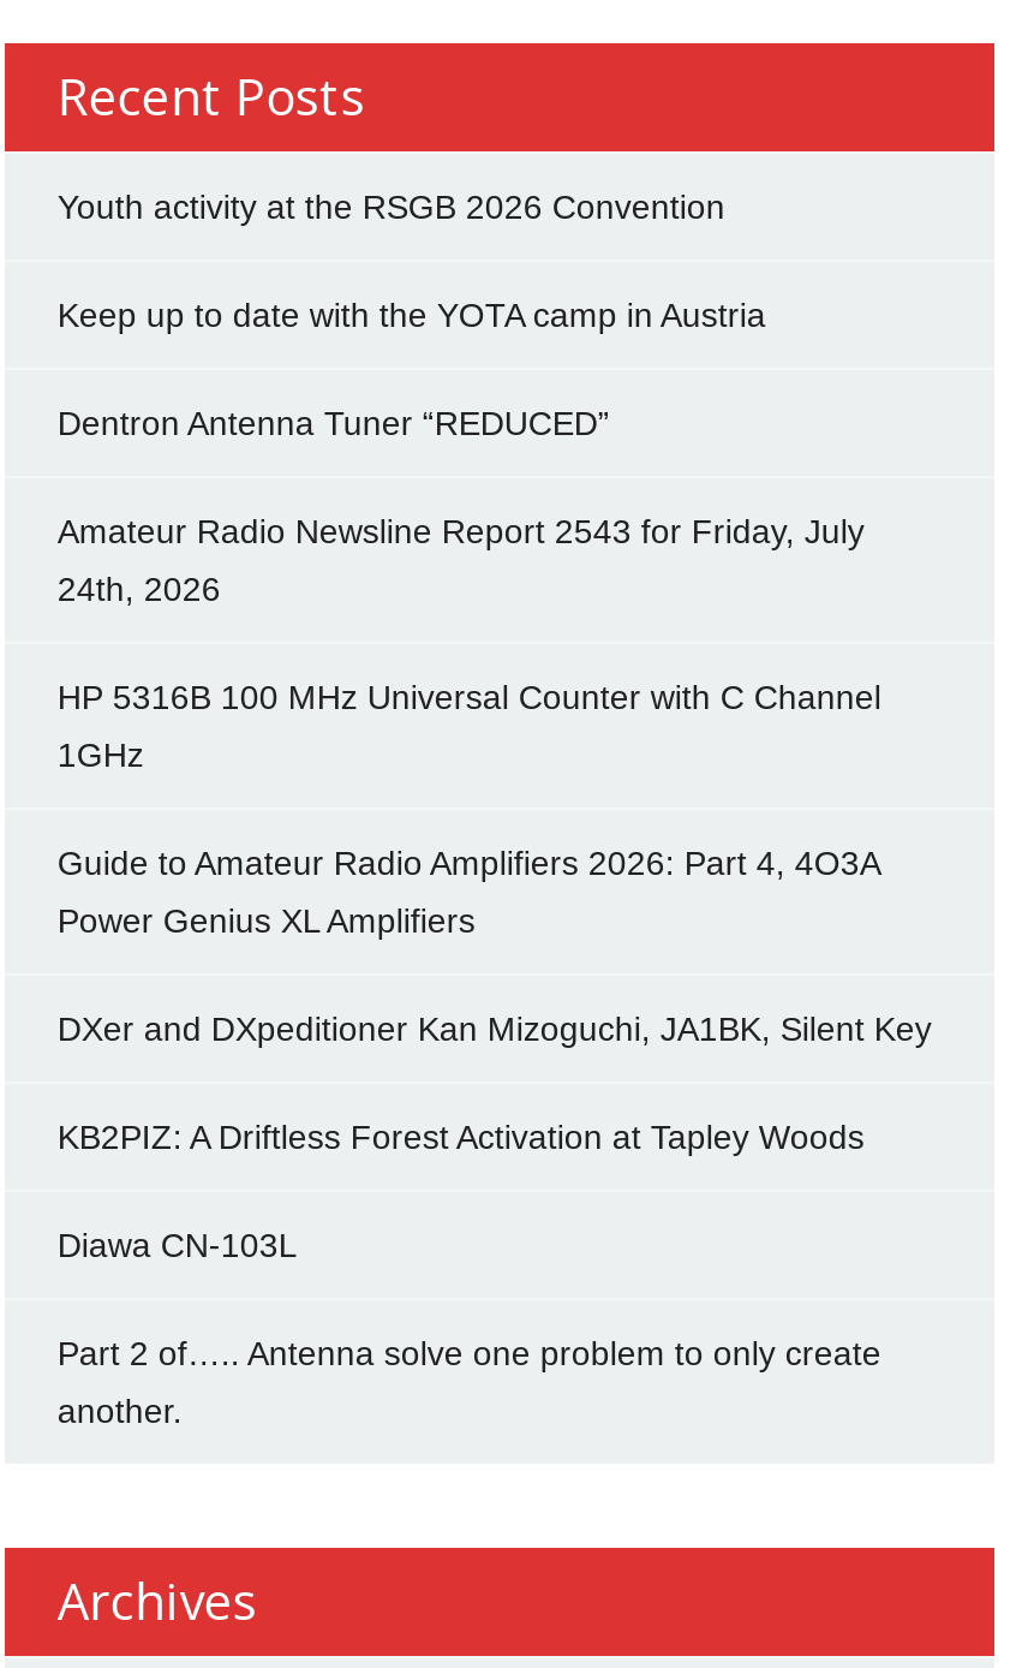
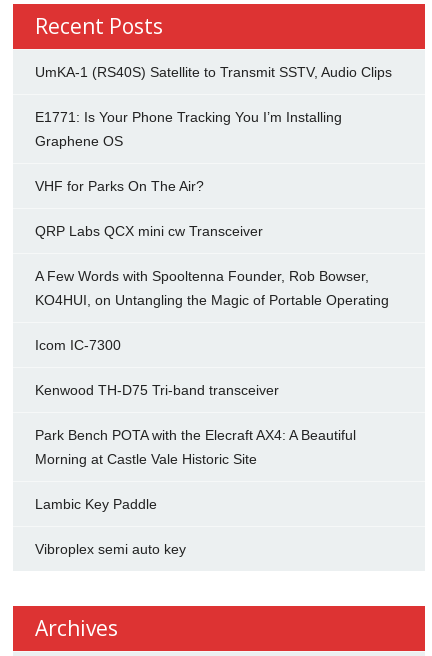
- Youth activity at the RSGB 2026 Convention
- Keep up to date with the YOTA camp in Austria
- Dentron Antenna Tuner “REDUCED”
- Amateur Radio Newsline Report 2543 for Friday, July
- 24th, 2026
- HP 5316B 100 MHz Universal Counter with C Channel
- 1GHz
- Guide to Amateur Radio Amplifiers 2026: Part 4, 4O3A
- Power Genius XL Amplifiers
- DXer and DXpeditioner Kan Mizoguchi, JA1BK, Silent Key
- KB2PIZ: A Driftless Forest Activation at Tapley Woods
- Diawa CN-103L
- Part 2 of….. Antenna solve one problem to only create
- another.
+ UmKA-1 (RS40S) Satellite to Transmit SSTV, Audio Clips
+ E1771: Is Your Phone Tracking You I’m Installing
+ Graphene OS
+ VHF for Parks On The Air?
+ QRP Labs QCX mini cw Transceiver
+ A Few Words with Spooltenna Founder, Rob Bowser,
+ KO4HUI, on Untangling the Magic of Portable Operating
+ Icom IC-7300
+ Kenwood TH-D75 Tri-band transceiver
+ Park Bench POTA with the Elecraft AX4: A Beautiful
+ Morning at Castle Vale Historic Site
+ Lambic Key Paddle
+ Vibroplex semi auto key
